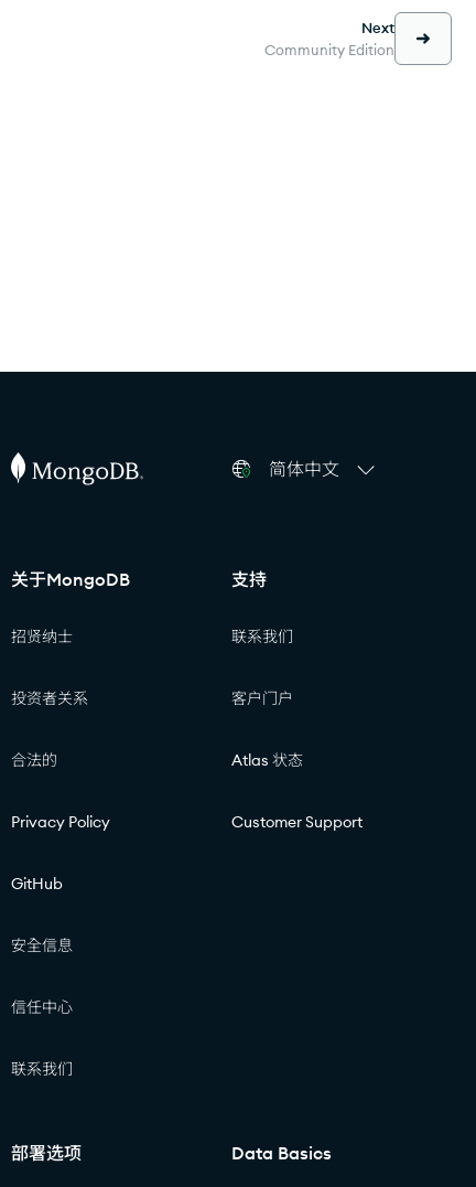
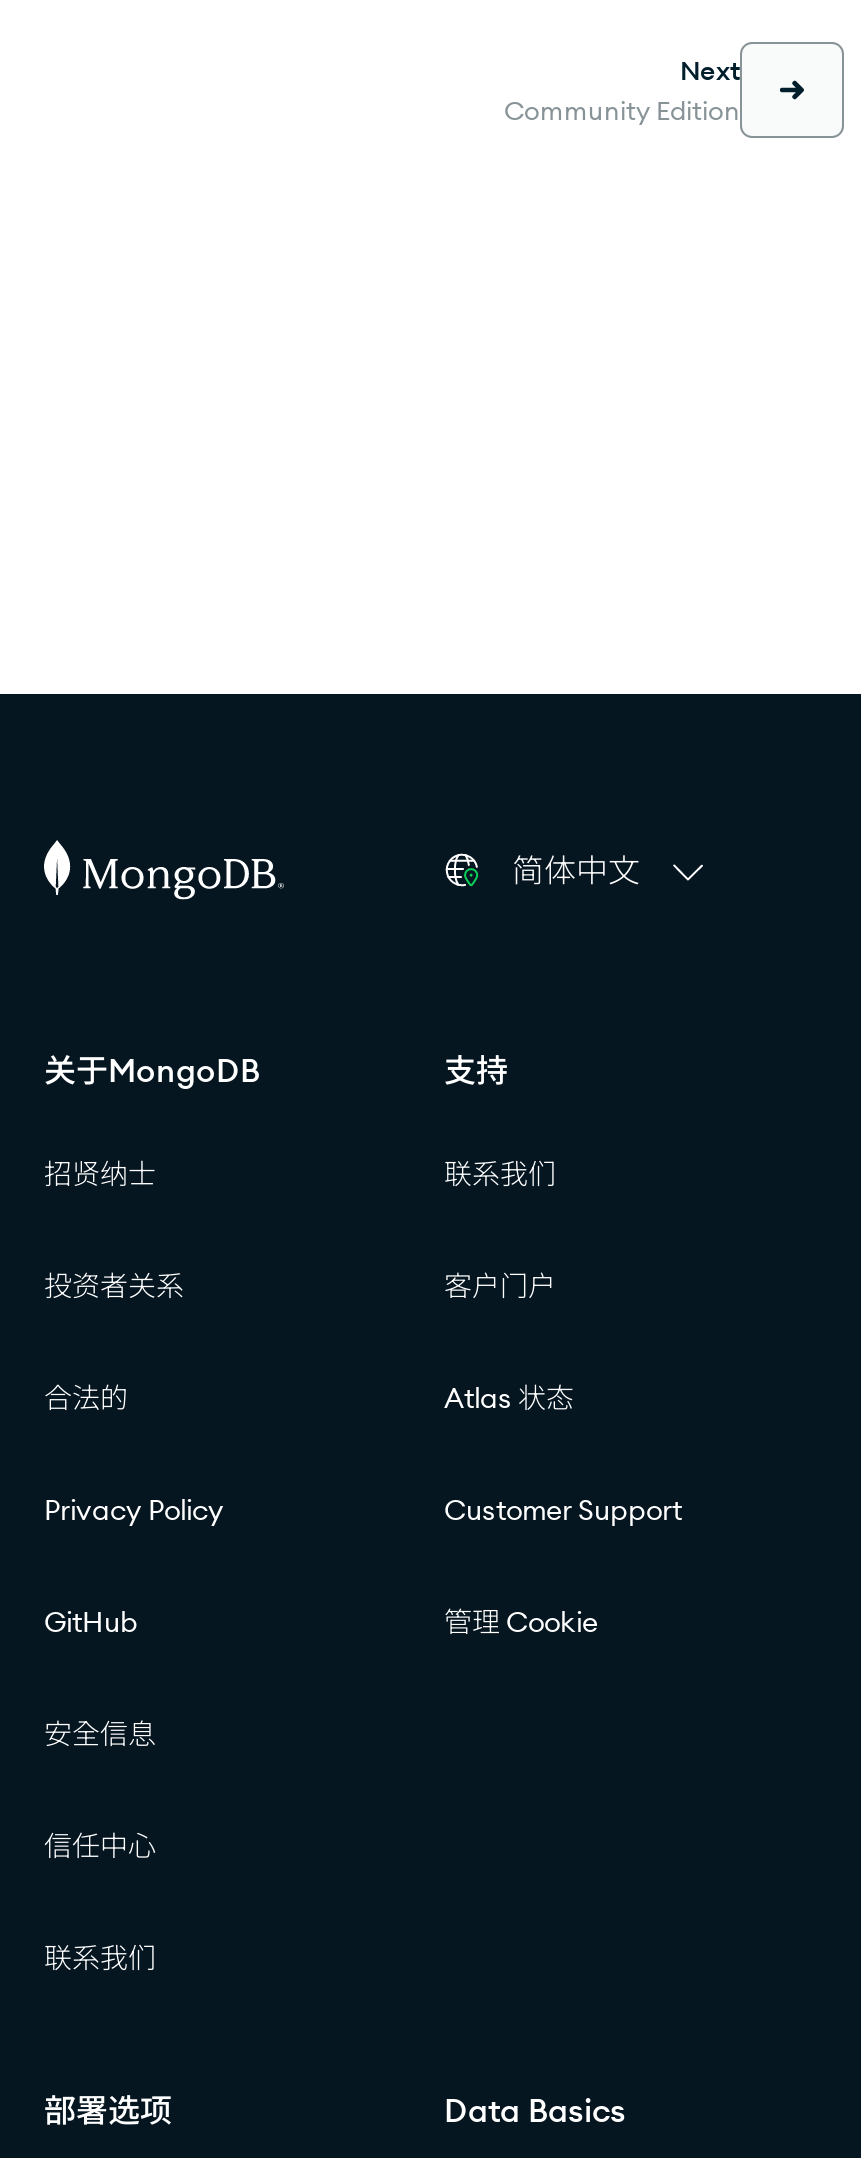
+ 管理 Cookie
